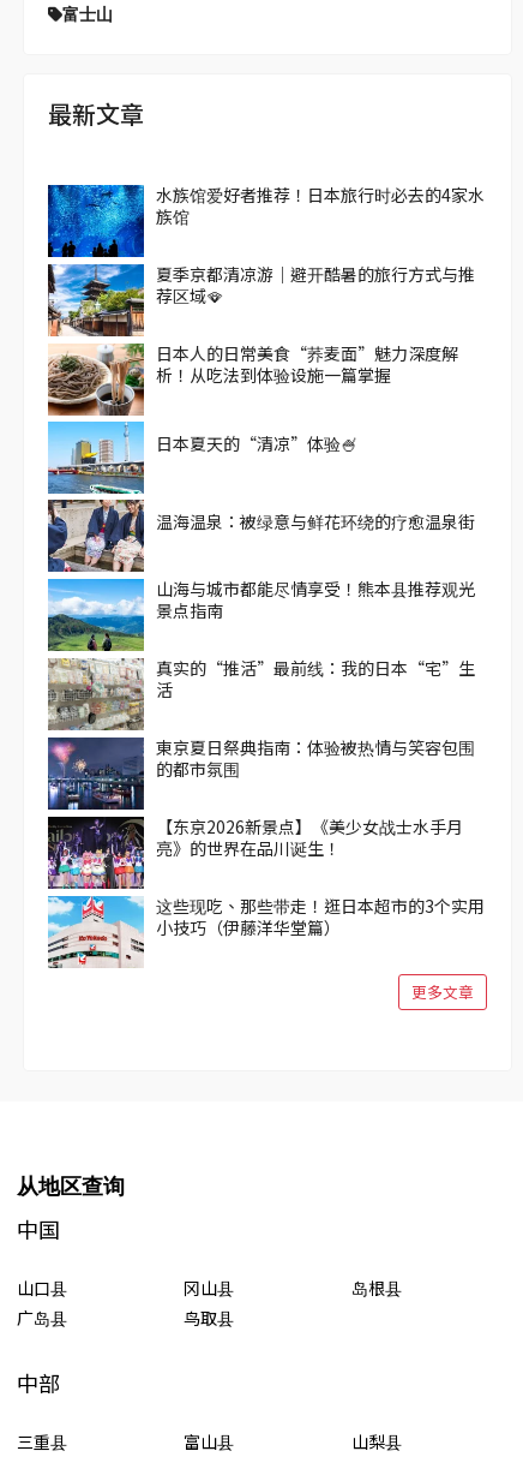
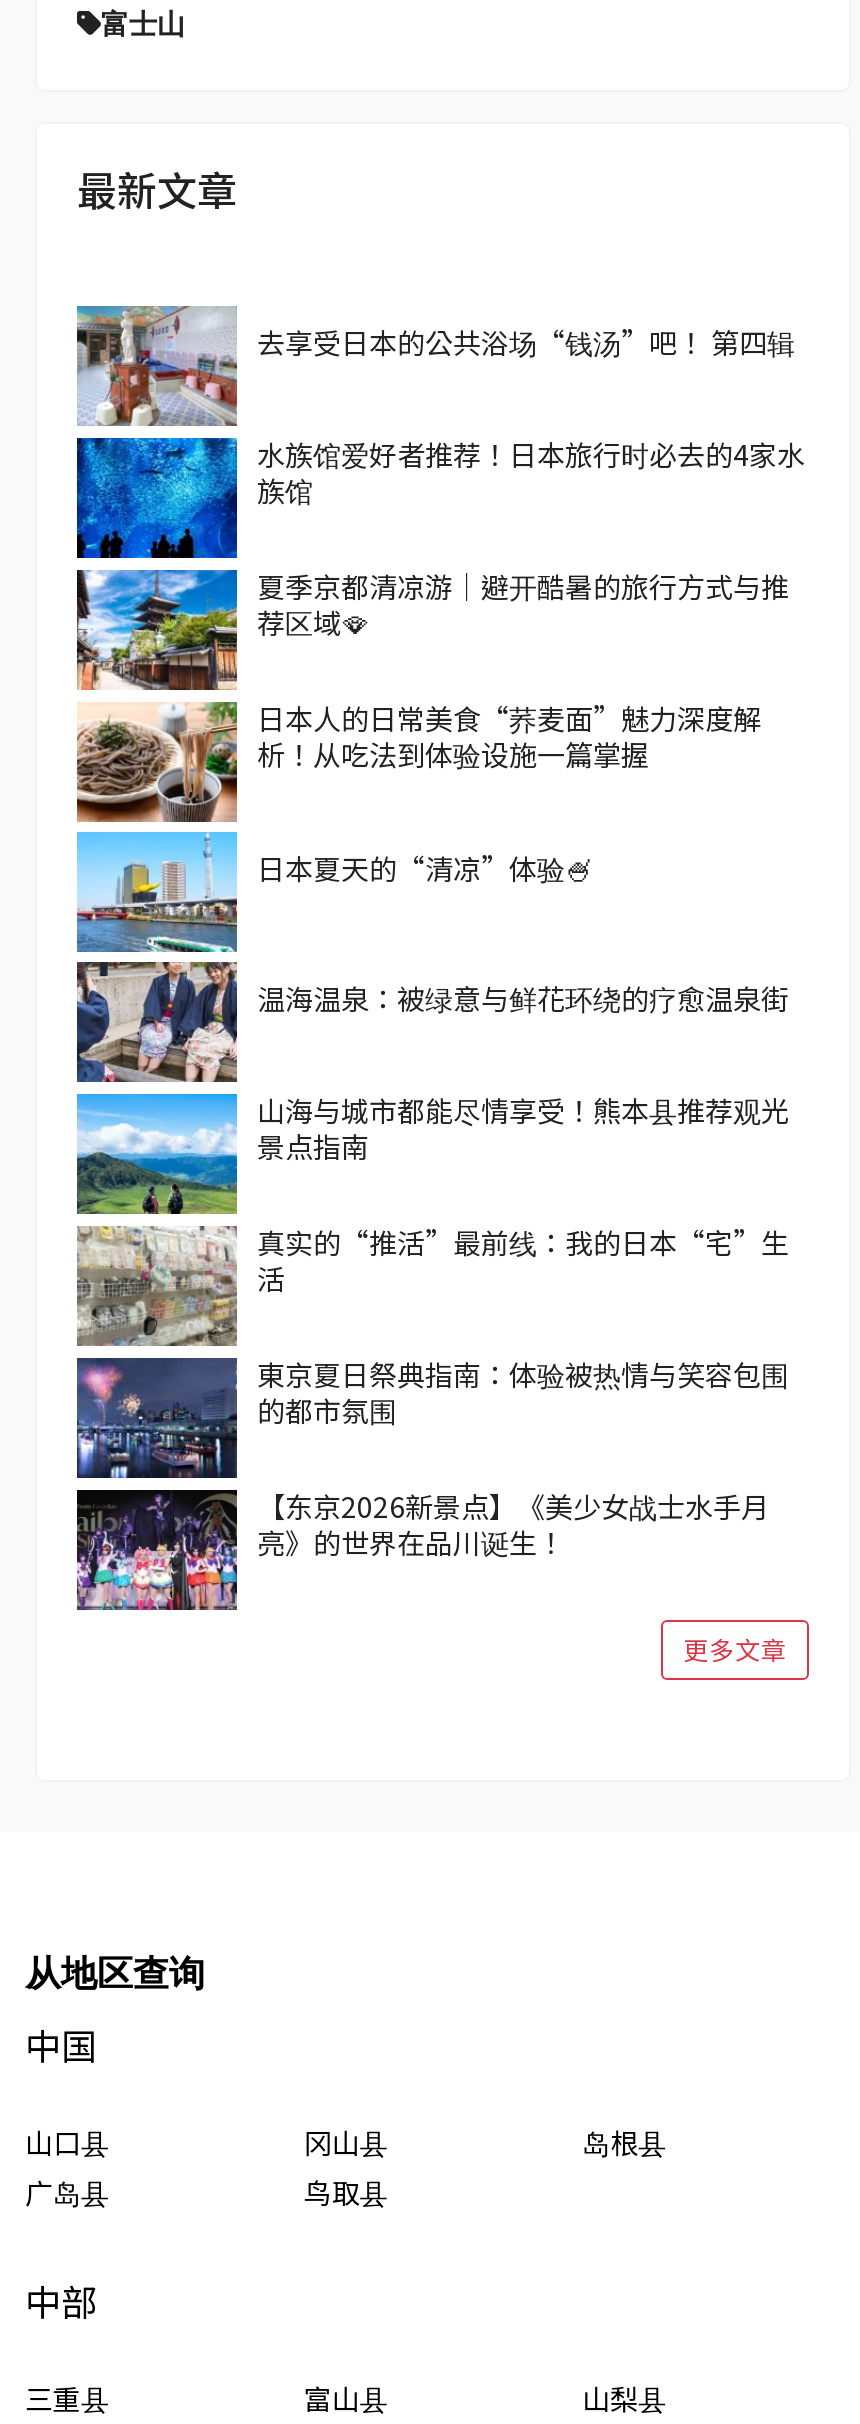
+ [image]
+ 去享受日本的公共浴场“钱汤”吧！ 第四辑

moved down: 水族馆爱好者推荐！日本旅行时必去的4家水 | 族馆 | 夏季京都清凉游｜避开酷暑的旅行方式与推 | ... | 【东京2026新景点】《美少女战士水手月 | 亮》的世界在品川诞生！

- [image]
- 这些现吃、那些带走！逛日本超市的3个实用
- 小技巧（伊藤洋华堂篇）
